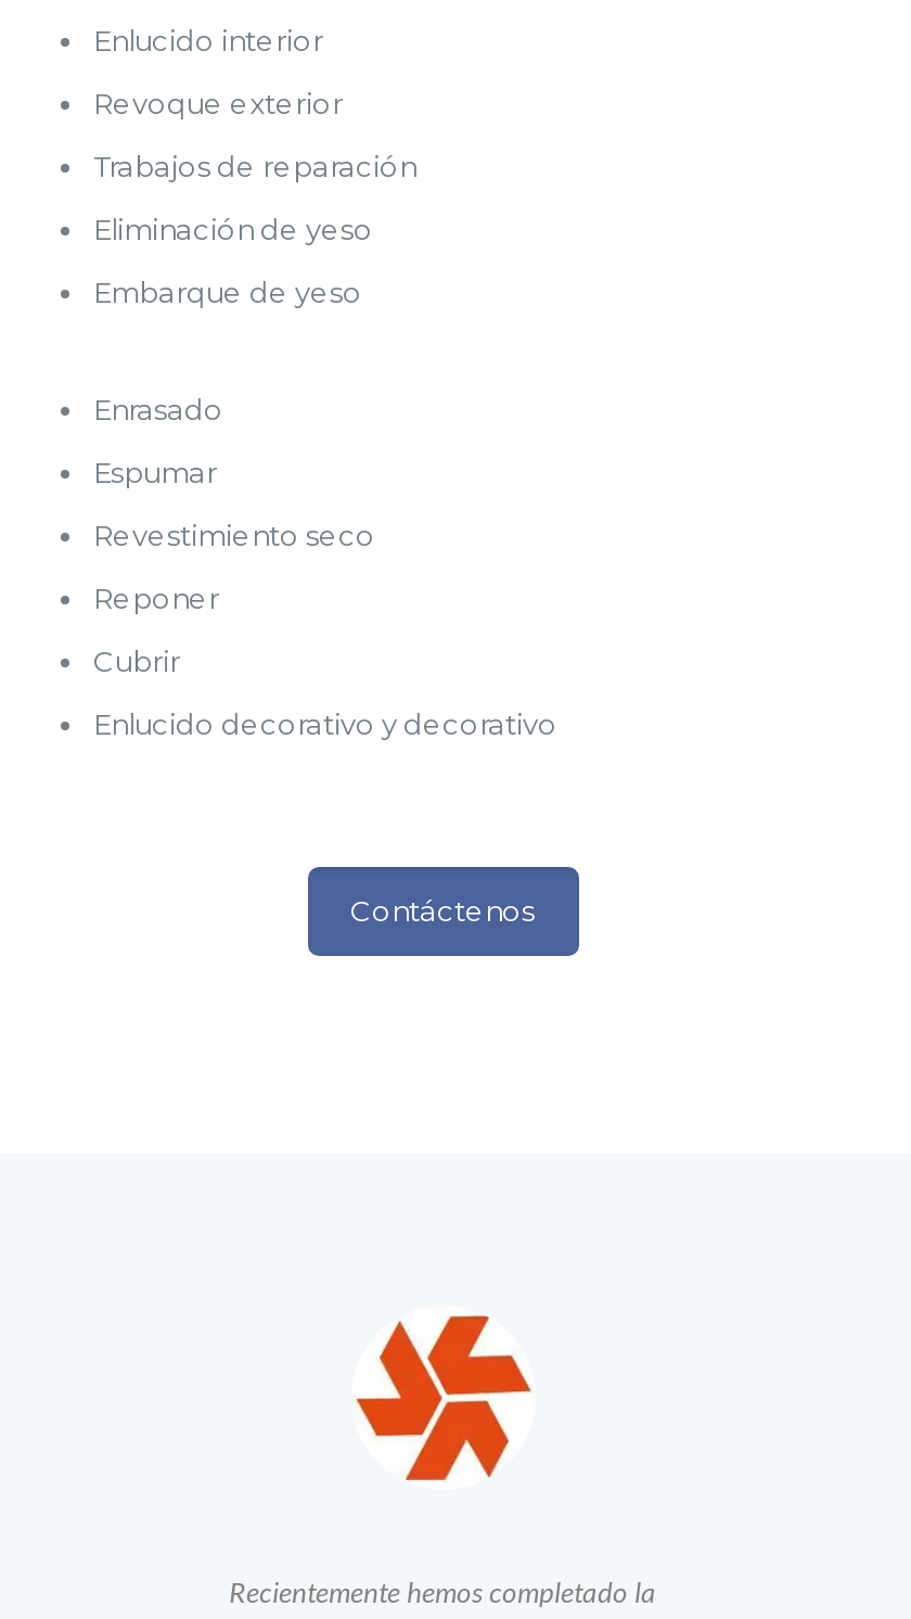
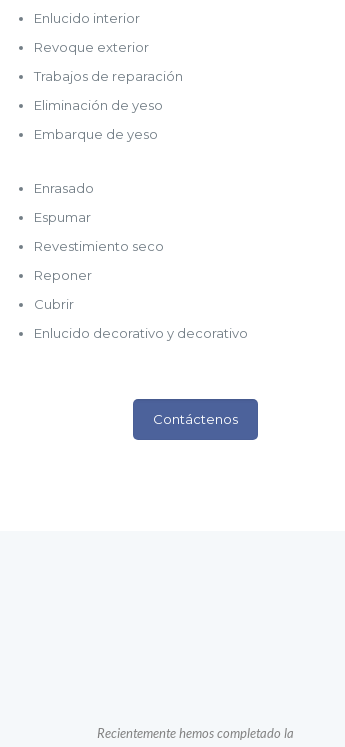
- [image]
